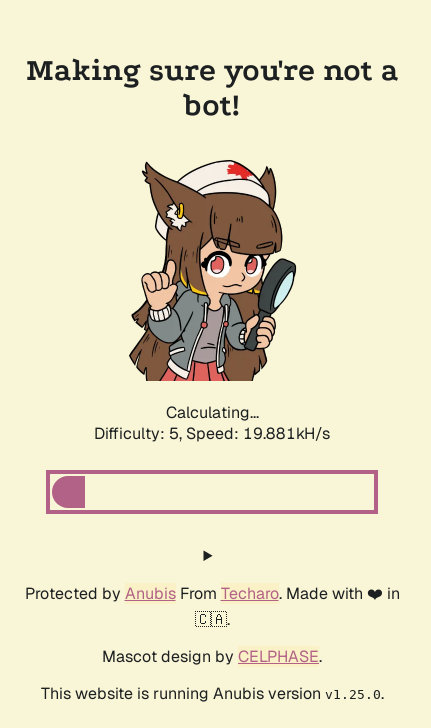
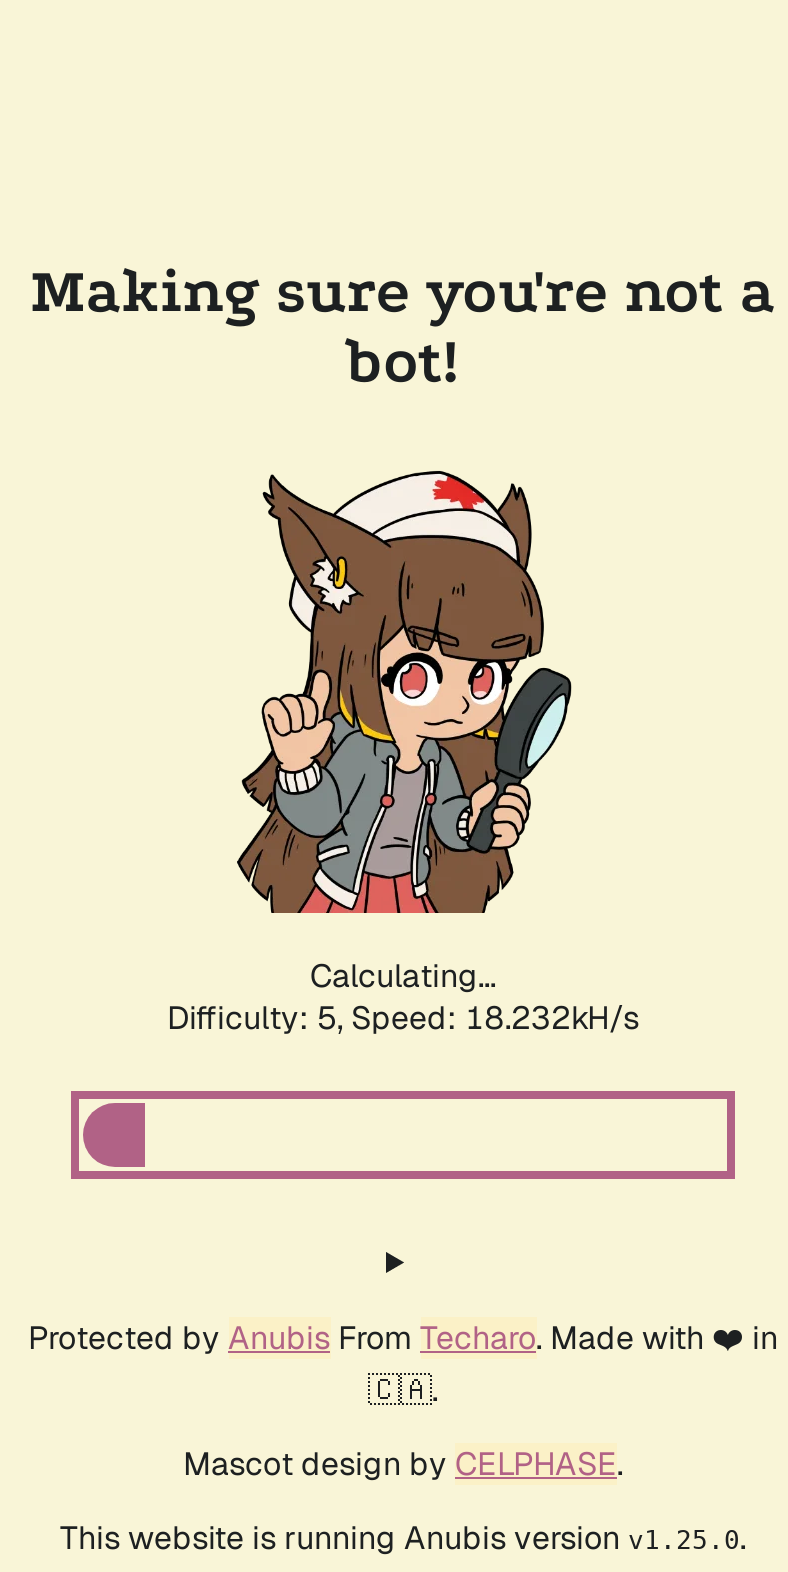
- Difficulty: 5, Speed: 19.881kH/s
+ Difficulty: 5, Speed: 18.232kH/s
